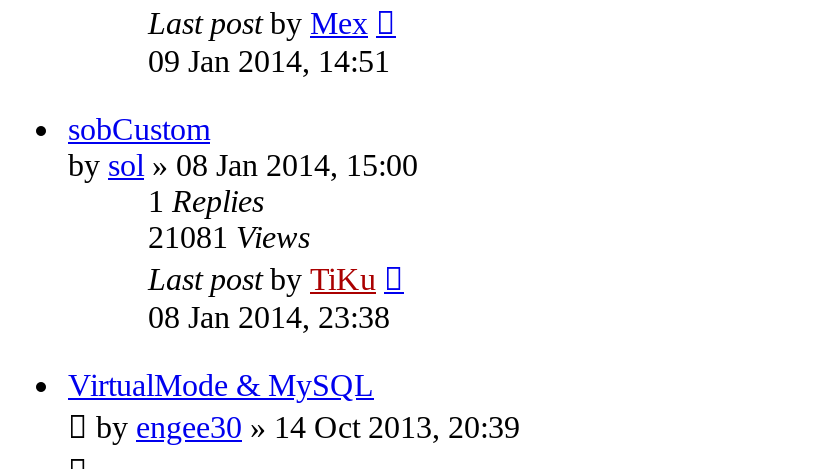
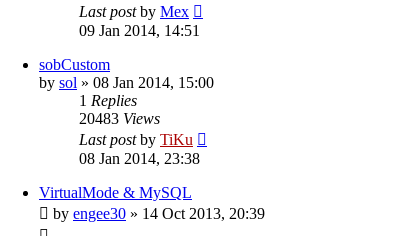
- 21081 Views
+ 20483 Views
